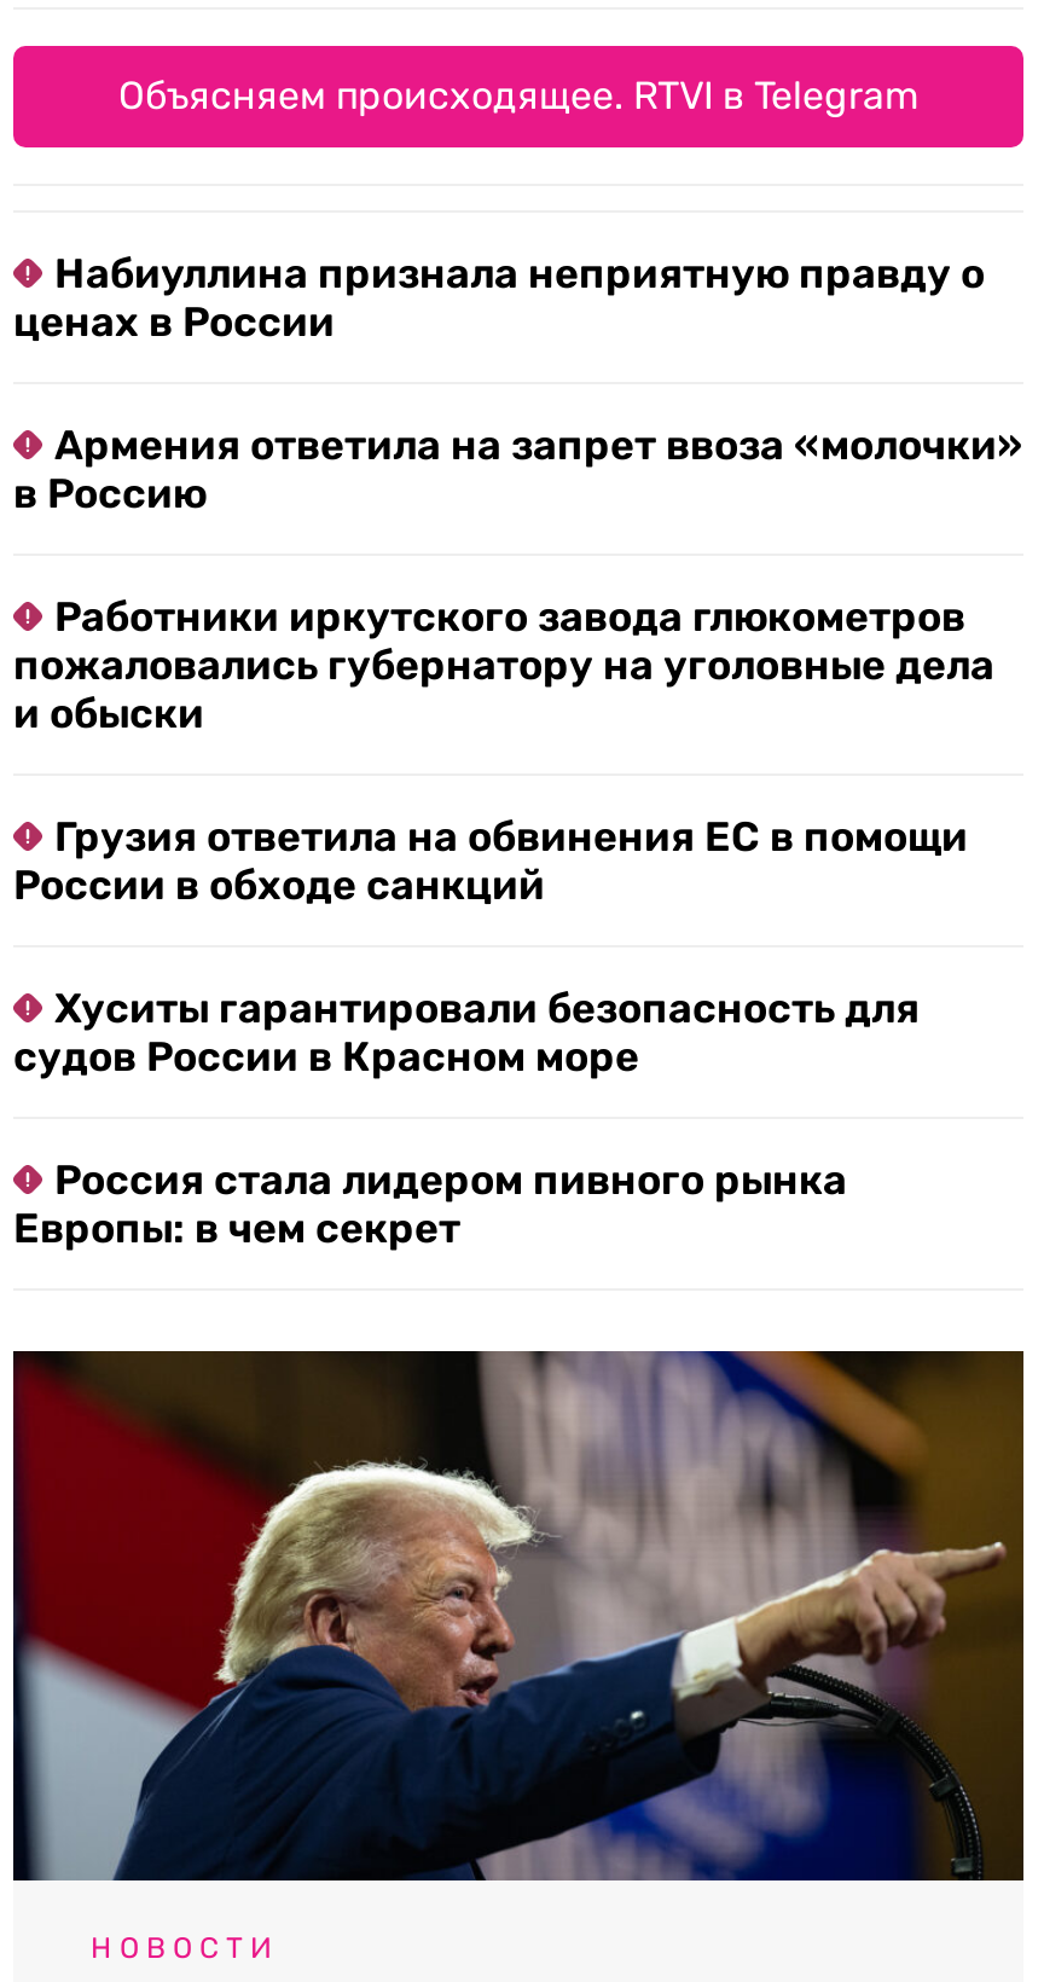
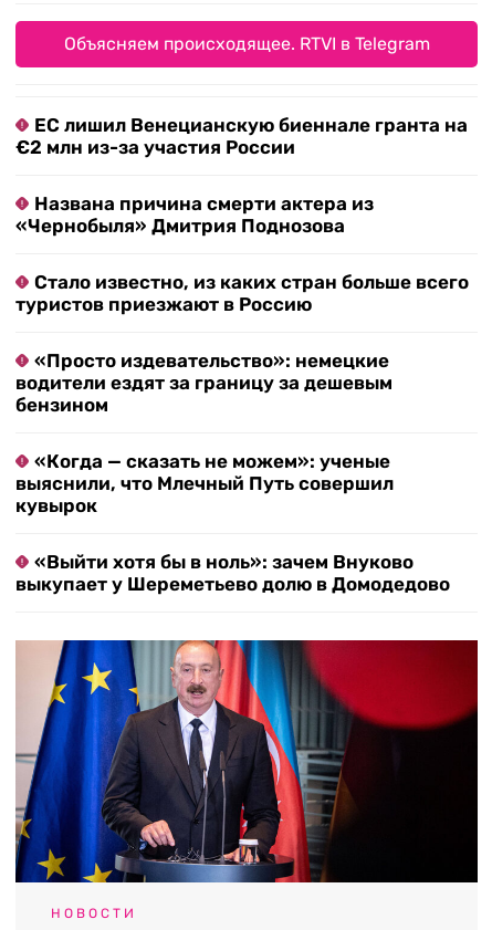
- Набиуллина признала неприятную правду о
- ценах в России
+ ЕС лишил Венецианскую биеннале гранта на
+ €2 млн из-за участия России

- Армения ответила на запрет ввоза «молочки»
- в Россию
+ Названа причина смерти актера из
+ «Чернобыля» Дмитрия Поднозова

- Работники иркутского завода глюкометров
- пожаловались губернатору на уголовные дела
- и обыски
+ Стало известно, из каких стран больше всего
+ туристов приезжают в Россию

- Грузия ответила на обвинения ЕС в помощи
- России в обходе санкций
+ «Просто издевательство»: немецкие
+ водители ездят за границу за дешевым
+ бензином

- Хуситы гарантировали безопасность для
- судов России в Красном море
+ «Когда — сказать не можем»: ученые
+ выяснили, что Млечный Путь совершил
+ кувырок

- Россия стала лидером пивного рынка
- Европы: в чем секрет
+ «Выйти хотя бы в ноль»: зачем Внуково
+ выкупает у Шереметьево долю в Домодедово

- [image]
+ [image]
